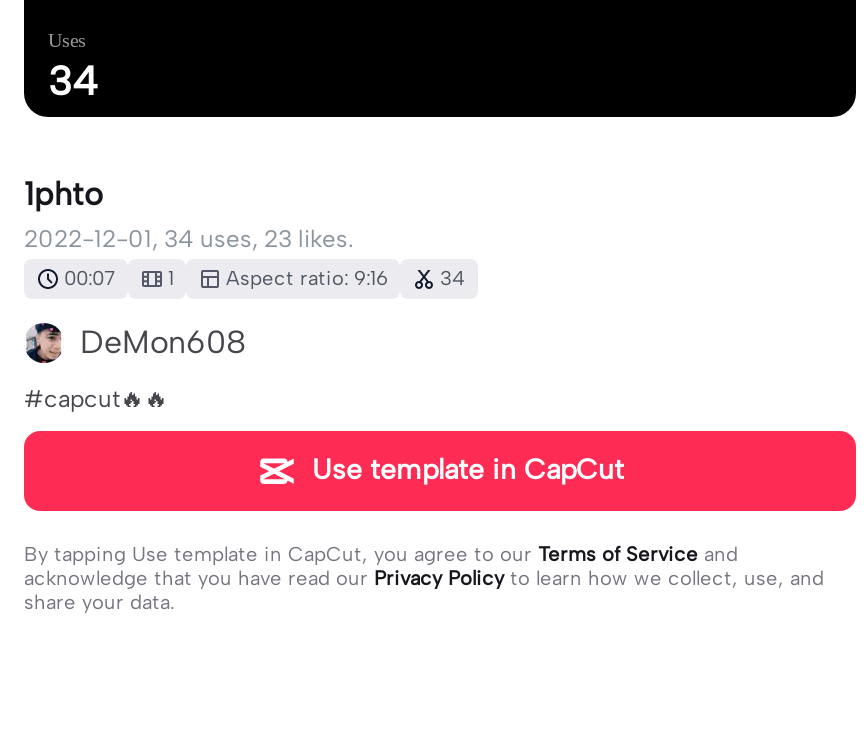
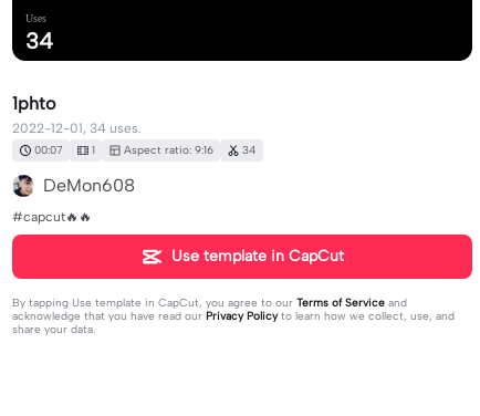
- 2022-12-01, 34 uses, 23 likes.
+ 2022-12-01, 34 uses.
